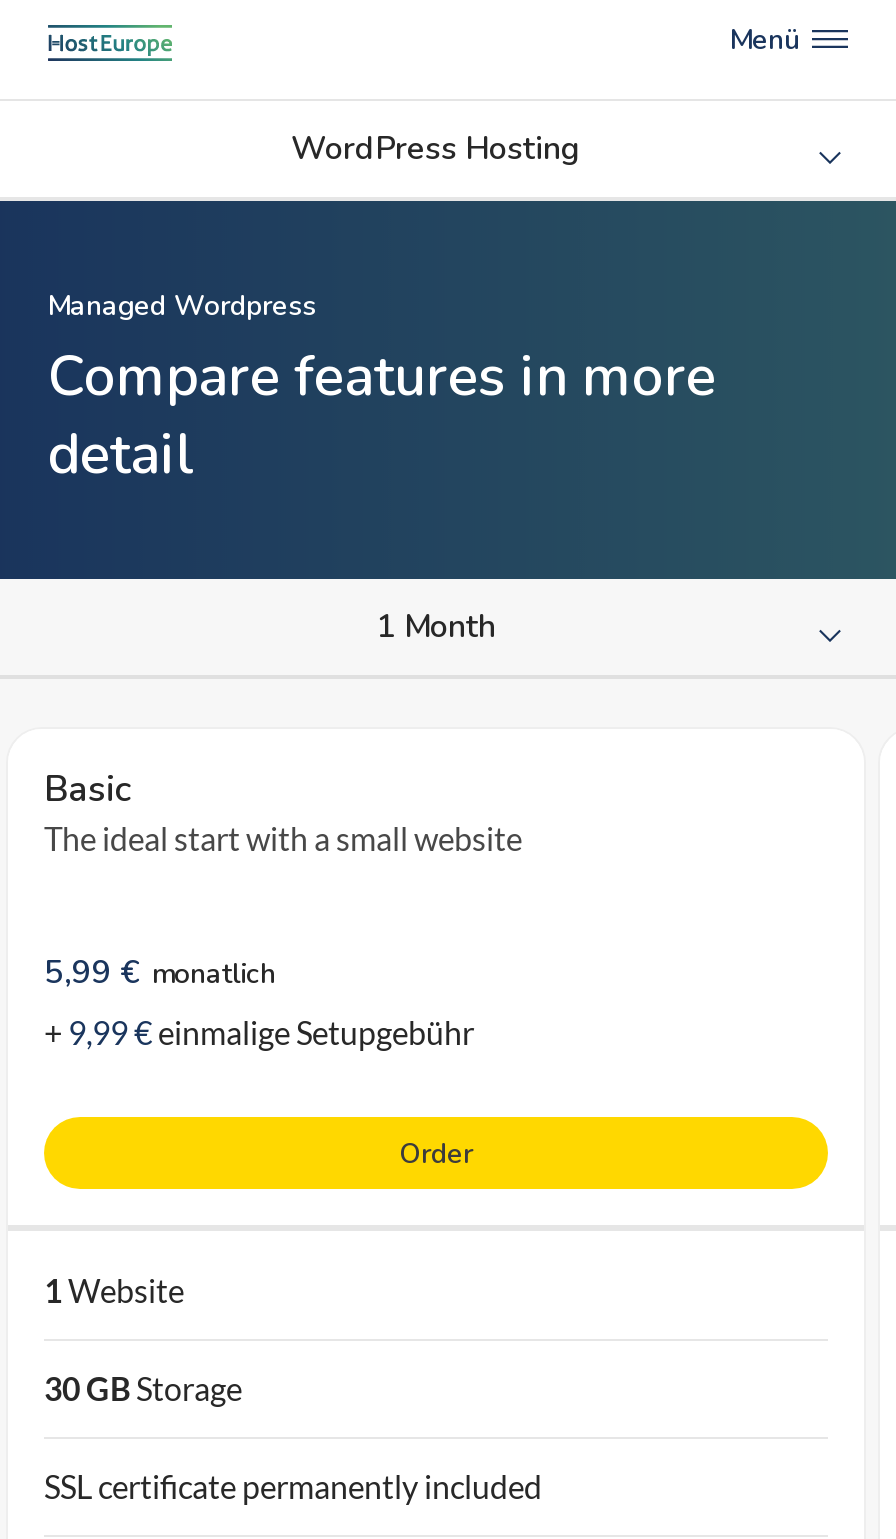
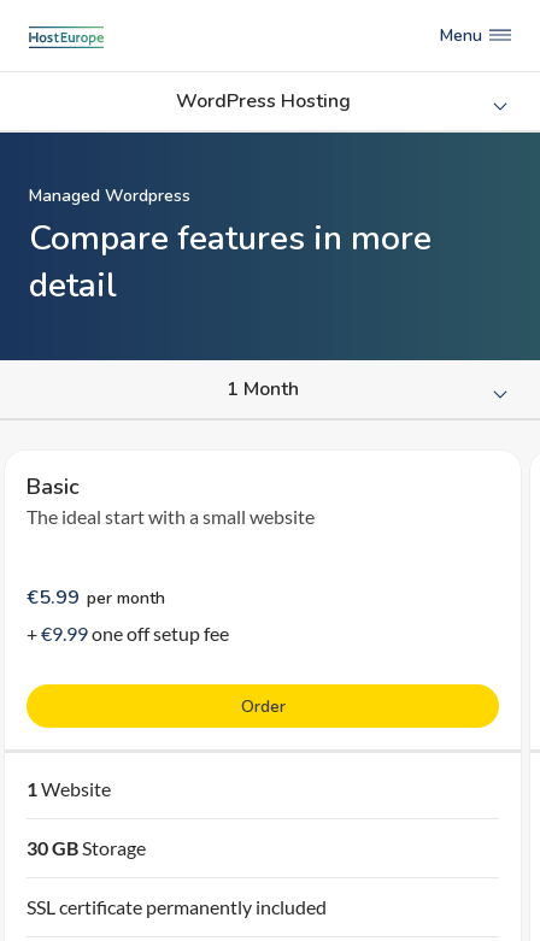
- Menü
+ Menu

- 5,99 € monatlich
- + 9,99 €einmalige Setupgebühr
+ €5.99 per month
+ +€9.99one off setup fee
